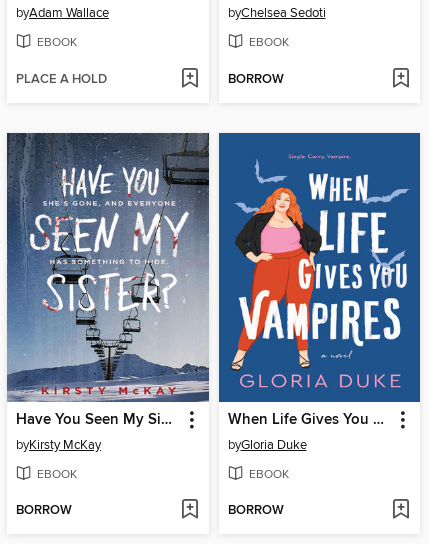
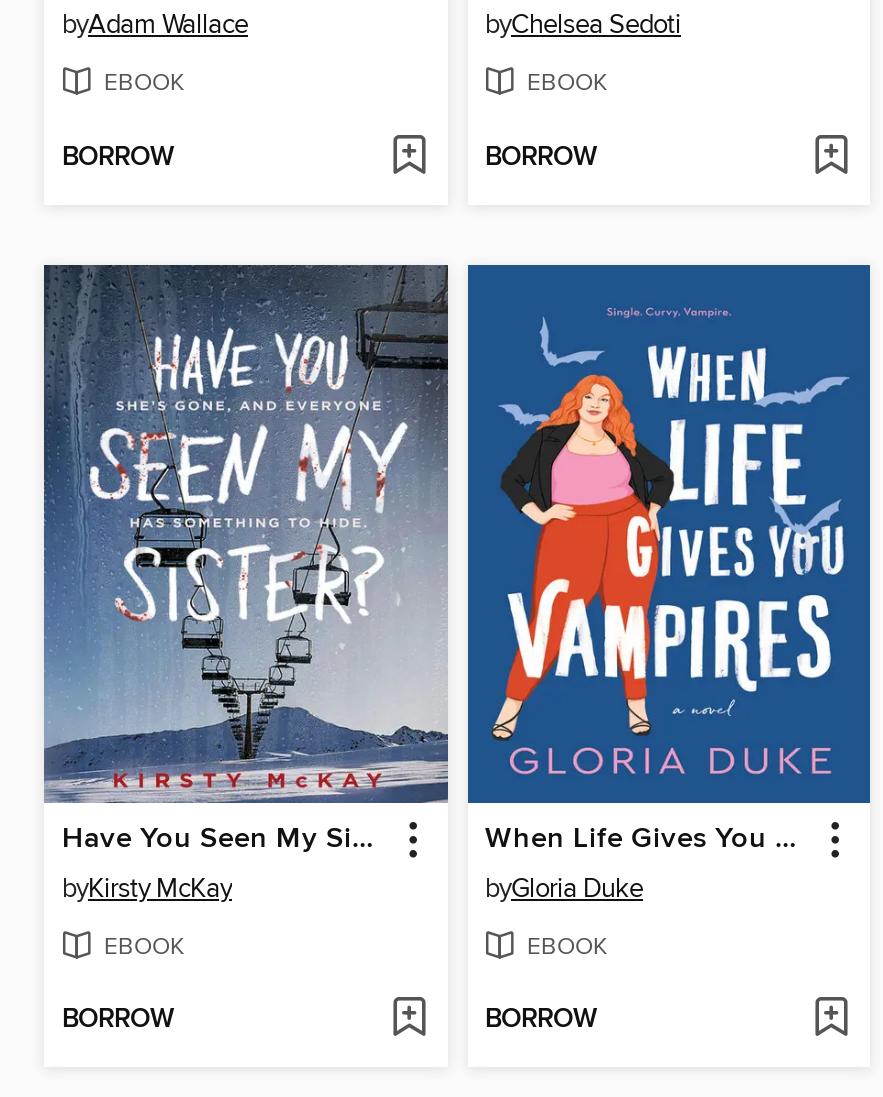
- PLACE A HOLD
+ BORROW
